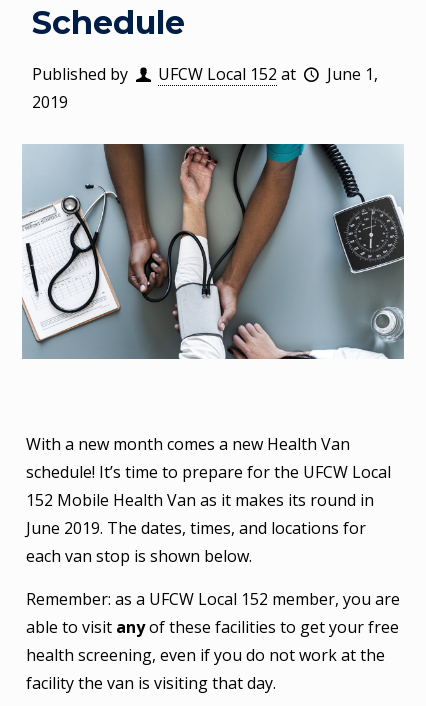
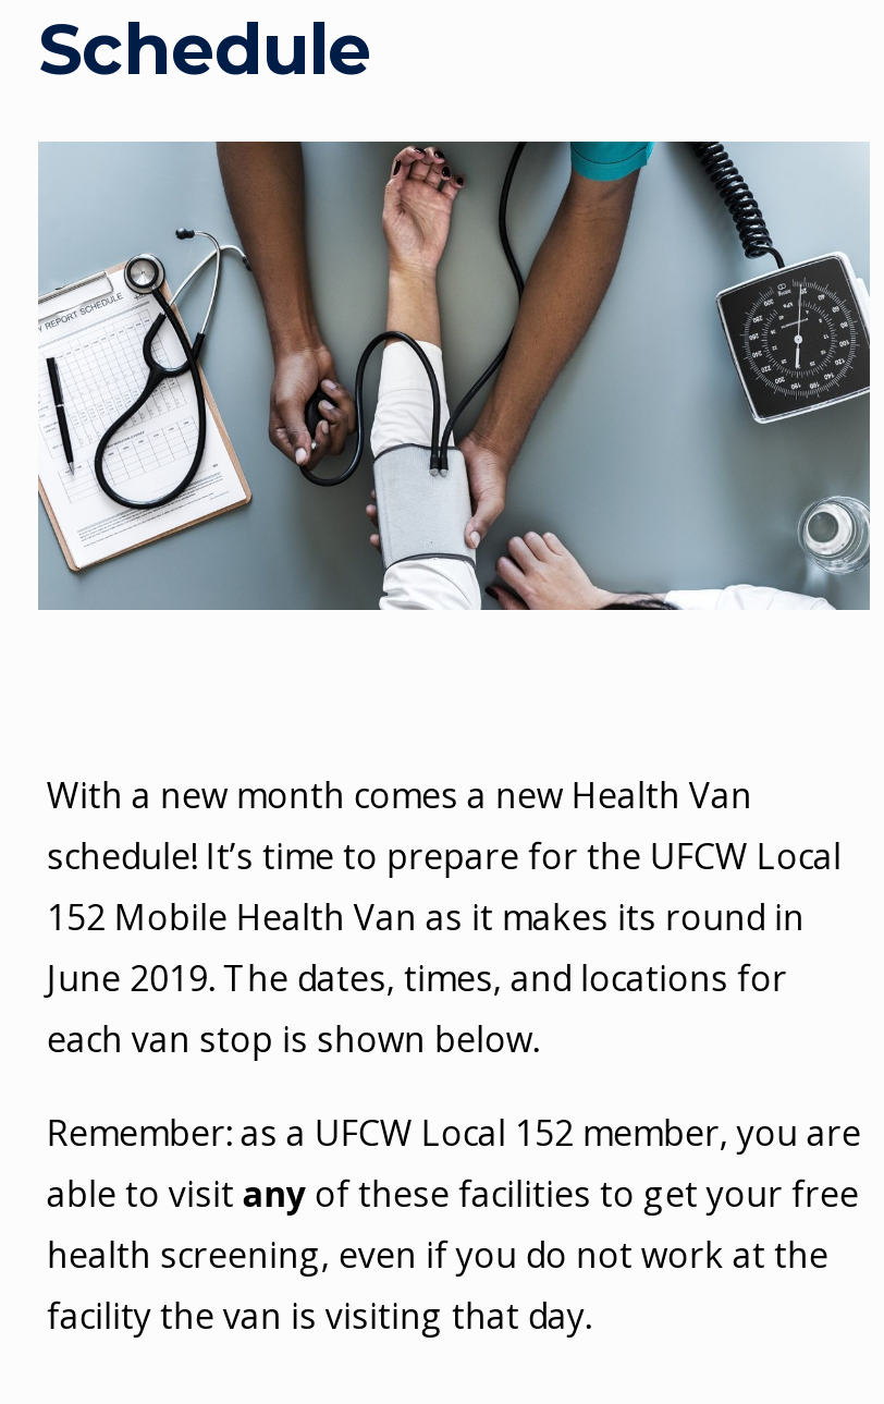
- Published by
- UFCW Local 152 at
- June 1,
- 2019
